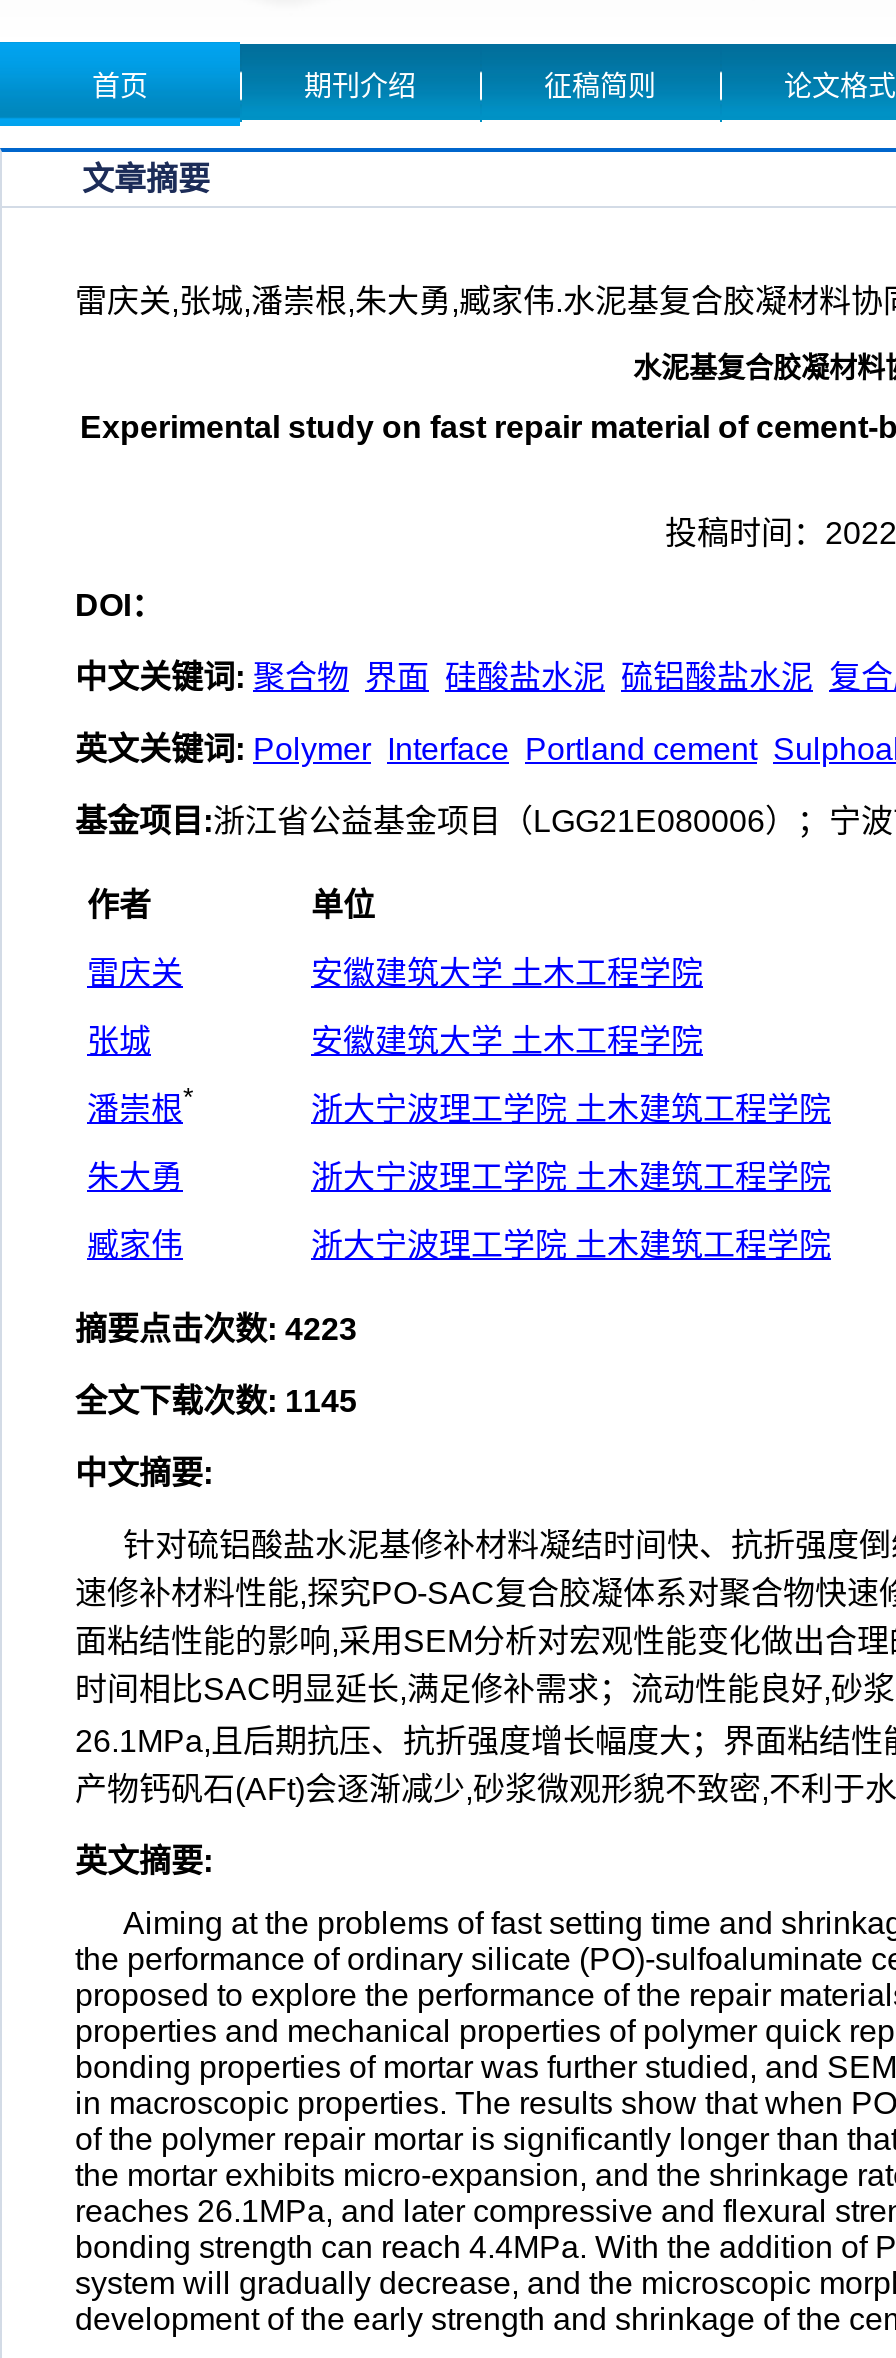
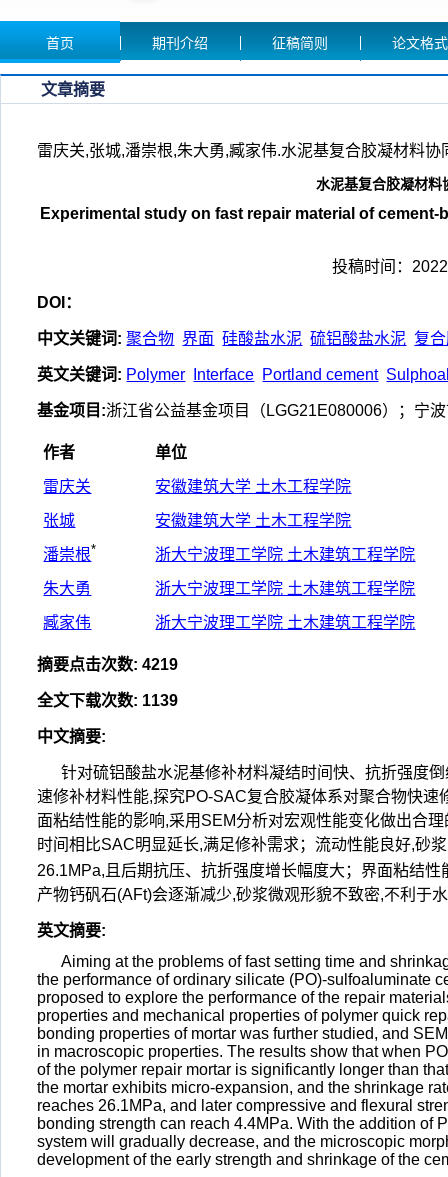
- 摘要点击次数: 4223
+ 摘要点击次数: 4219

- 全文下载次数: 1145
+ 全文下载次数: 1139
